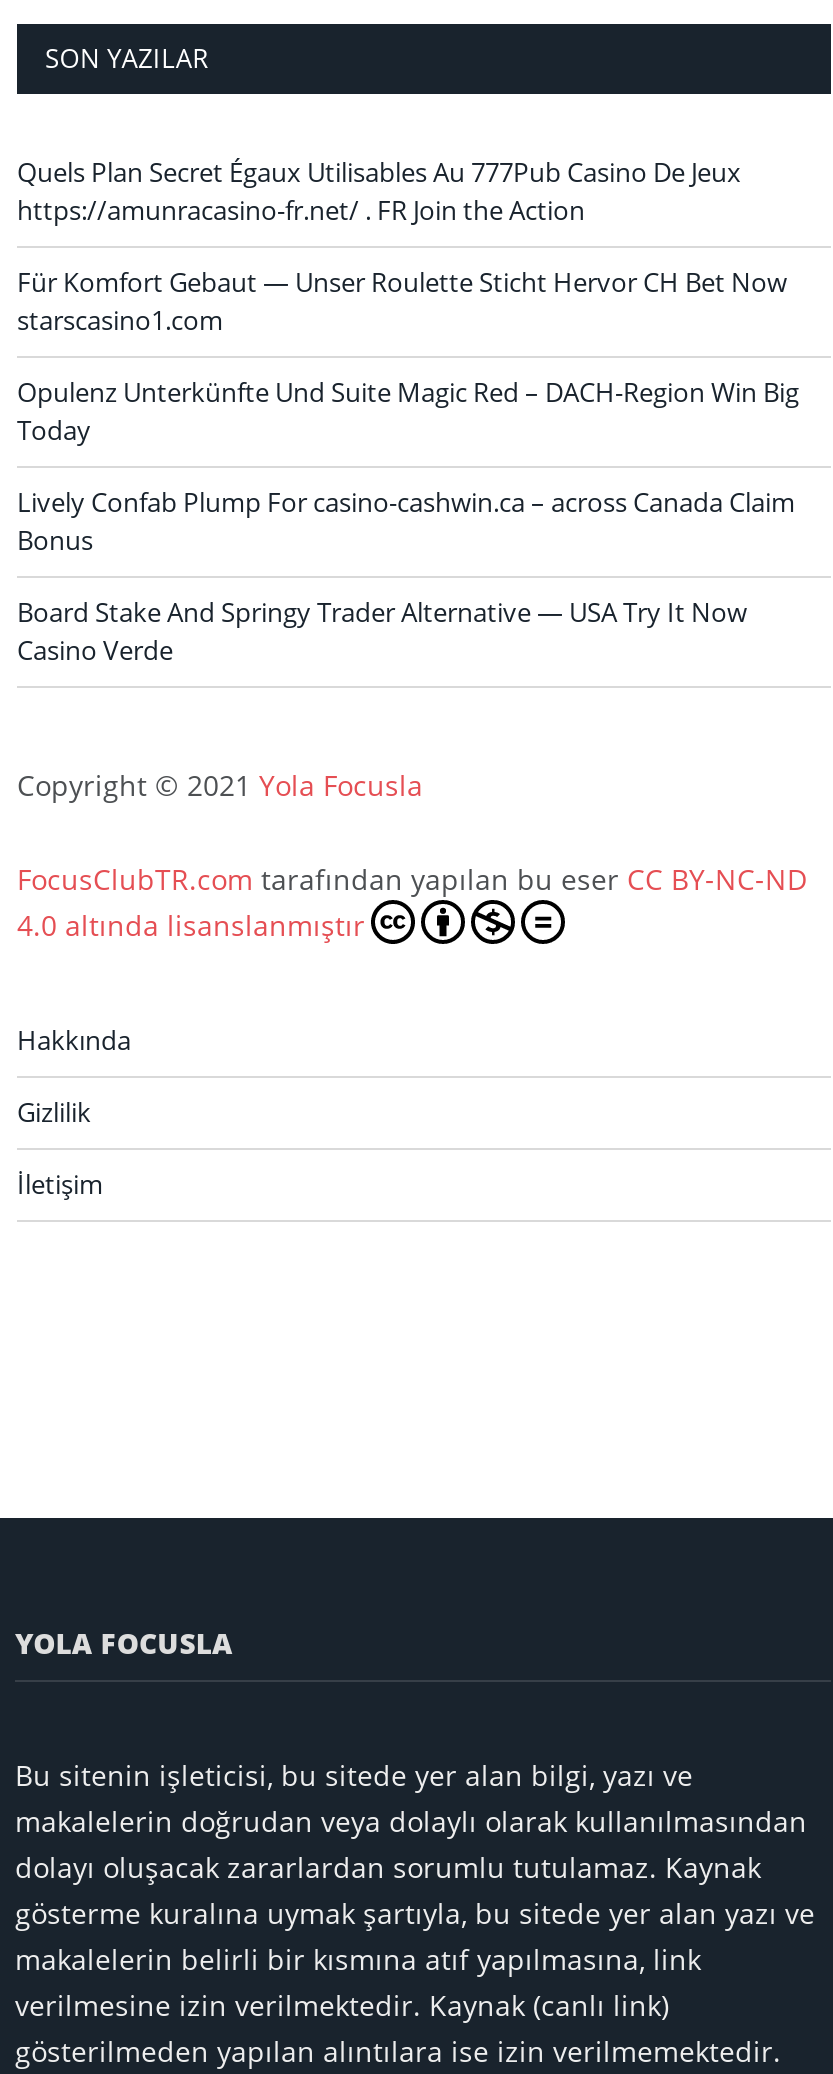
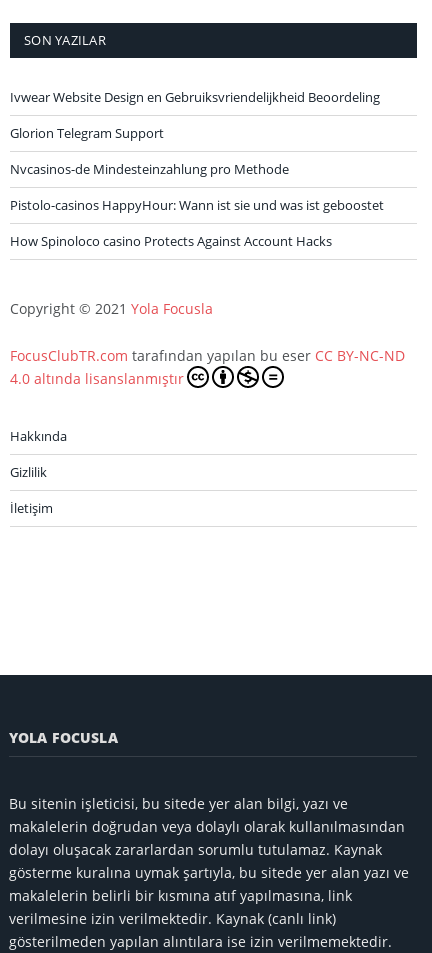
- Quels Plan Secret Égaux Utilisables Au 777Pub Casino De Jeux
- https://amunracasino-fr.net/ . FR Join the Action
+ Ivwear Website Design en Gebruiksvriendelijkheid Beoordeling

- Für Komfort Gebaut — Unser Roulette Sticht Hervor CH Bet Now
- starscasino1.com
+ Glorion Telegram Support

- Opulenz Unterkünfte Und Suite Magic Red – DACH-Region Win Big
- Today
+ Nvcasinos-de Mindesteinzahlung pro Methode

- Lively Confab Plump For casino-cashwin.ca – across Canada Claim
- Bonus
+ Pistolo-casinos HappyHour: Wann ist sie und was ist geboostet

- Board Stake And Springy Trader Alternative — USA Try It Now
- Casino Verde
+ How Spinoloco casino Protects Against Account Hacks
